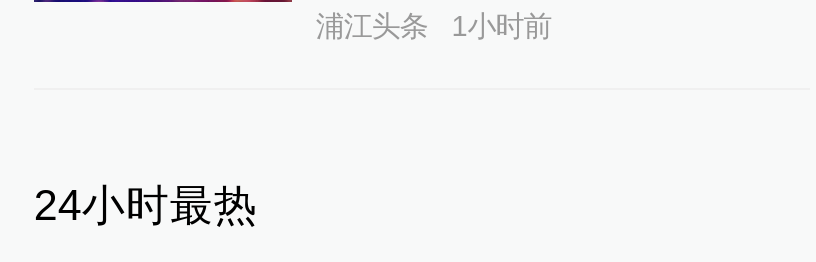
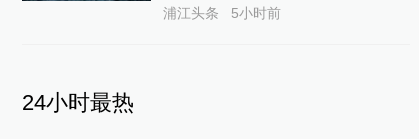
- 浦江头条 1小时前
+ 浦江头条 5小时前
